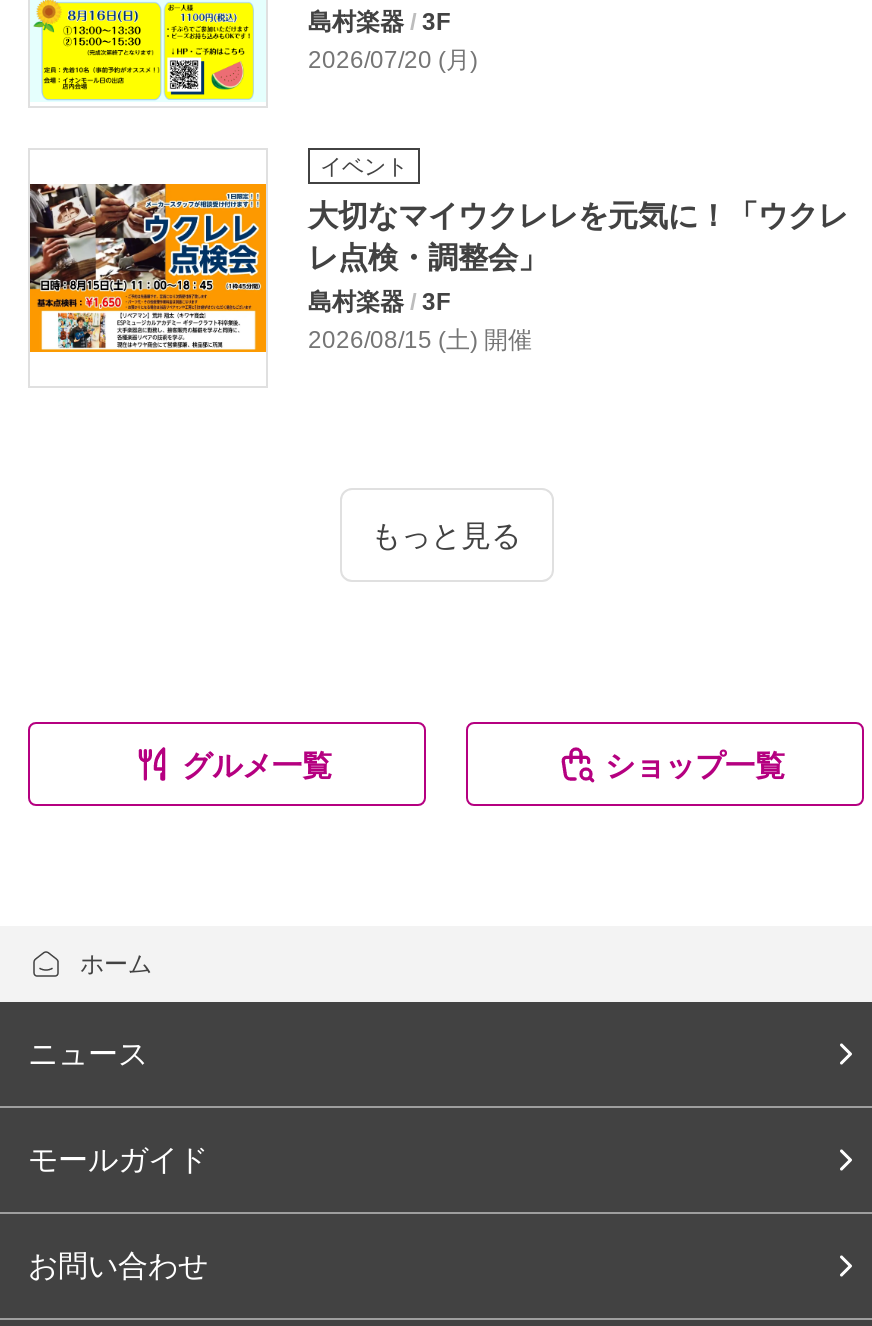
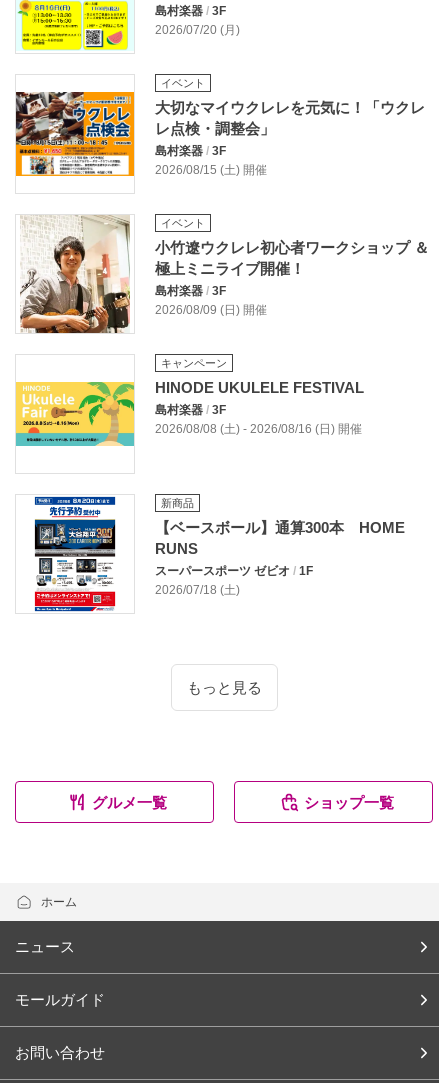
+ [image]
+ キャンペーン
+ HINODE UKULELE FESTIVAL
+ 島村楽器 / 3F
+ 2026/08/08 (土) - 2026/08/16 (日) 開催

+ [image]
+ 新商品
+ 【ベースボール】通算300本 HOME
+ RUNS
+ スーパースポーツ ゼビオ / 1F
+ 2026/07/18 (土)

+ [image]
+ イベント
+ 小竹遼ウクレレ初心者ワークショップ ＆
+ 極上ミニライブ開催！
+ 島村楽器 / 3F
+ 2026/08/09 (日) 開催
